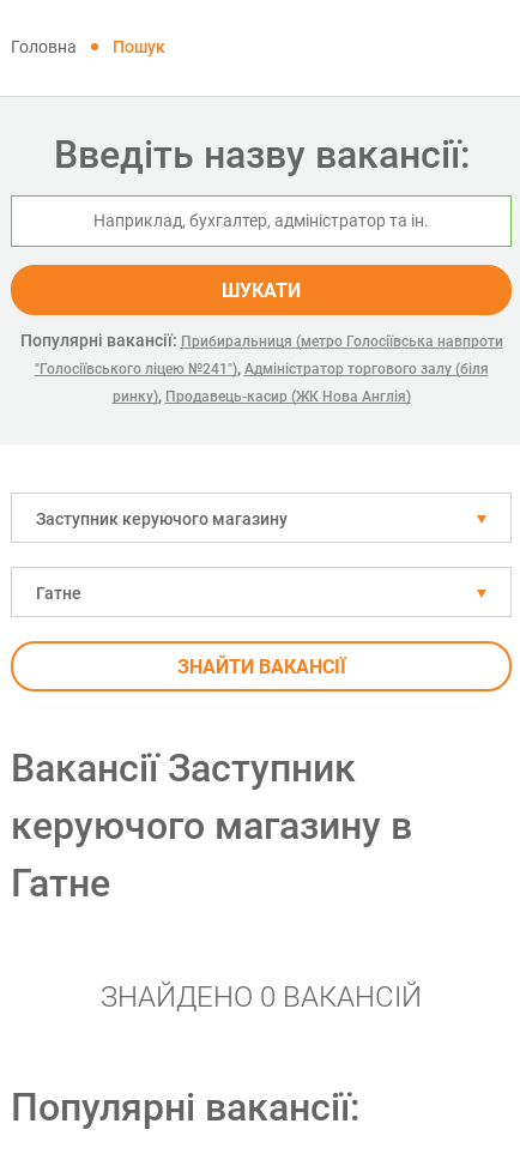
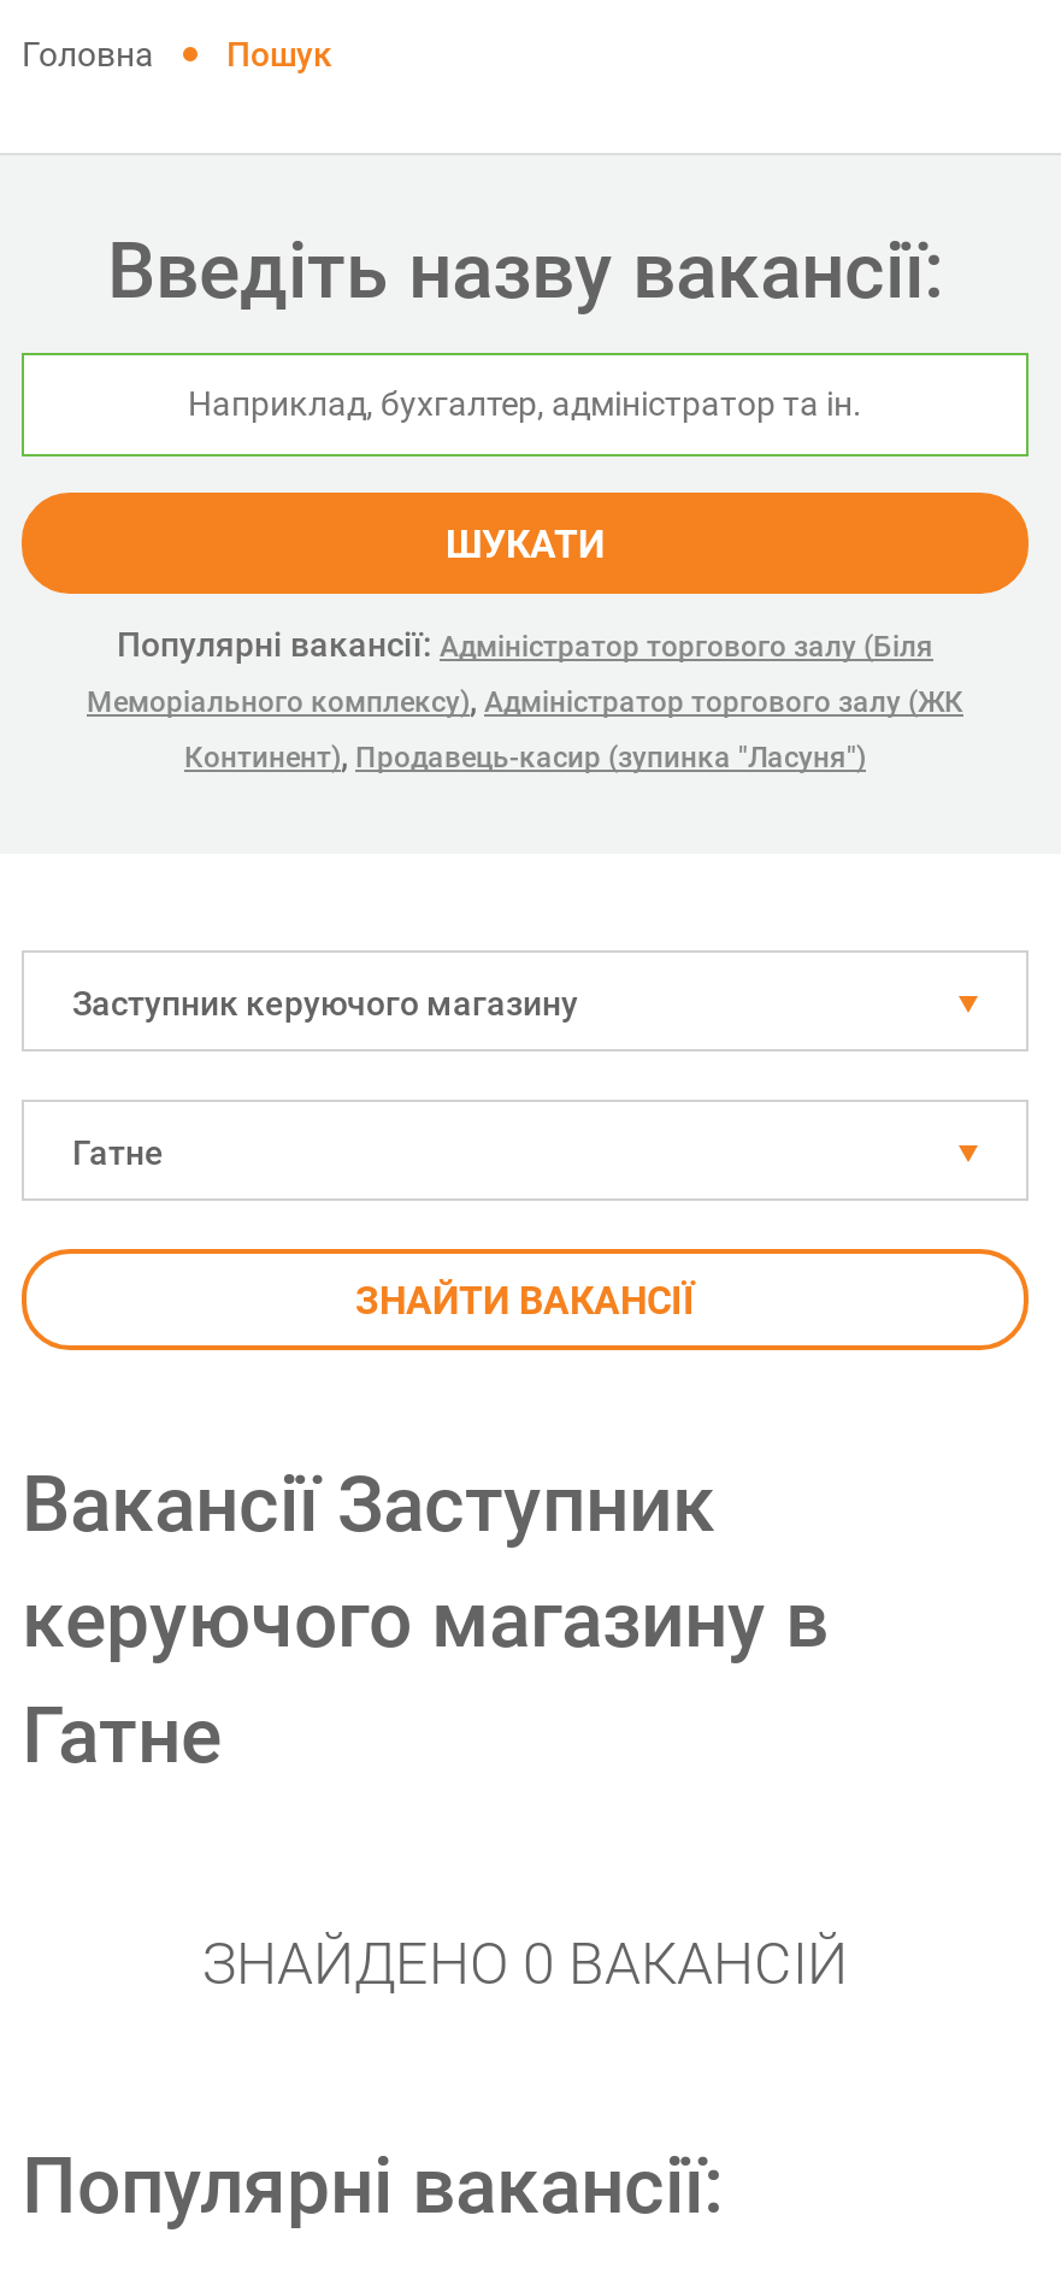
- Популярні вакансії: Прибиральниця (метро Голосіївська навпроти
- "Голосіївського ліцею №241"), Адміністратор торгового залу (біля
- ринку), Продавець-касир (ЖК Нова Англія)
+ Популярні вакансії: Адміністратор торгового залу (Біля
+ Меморіального комплексу), Адміністратор торгового залу (ЖК
+ Континент), Продавець-касир (зупинка "Ласуня")
